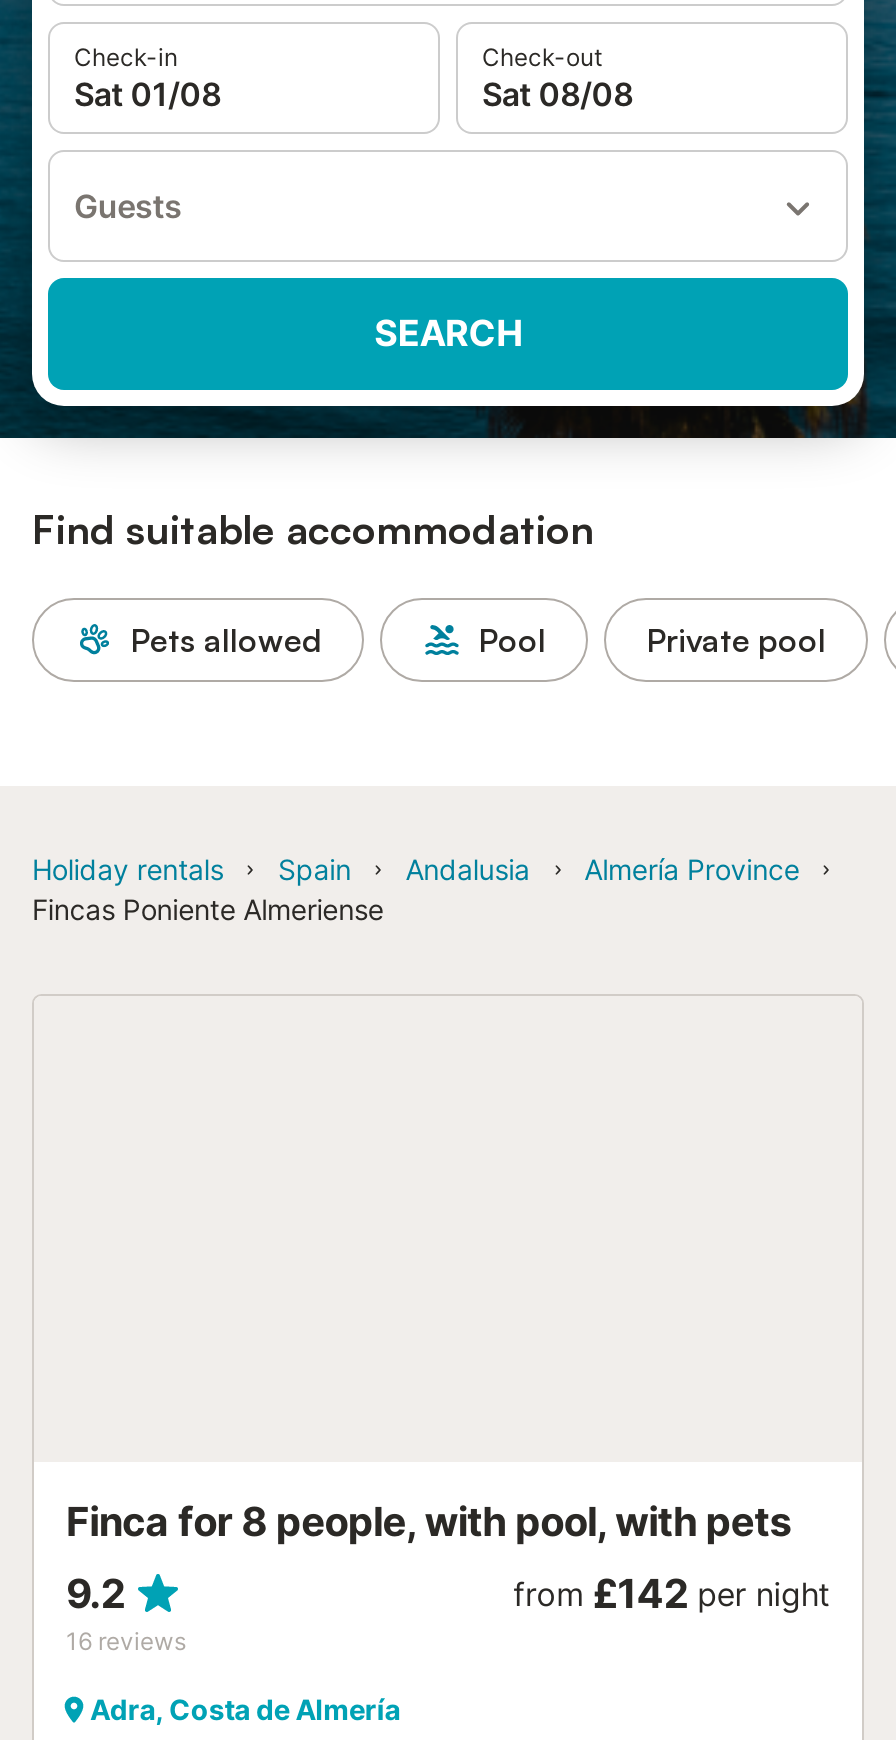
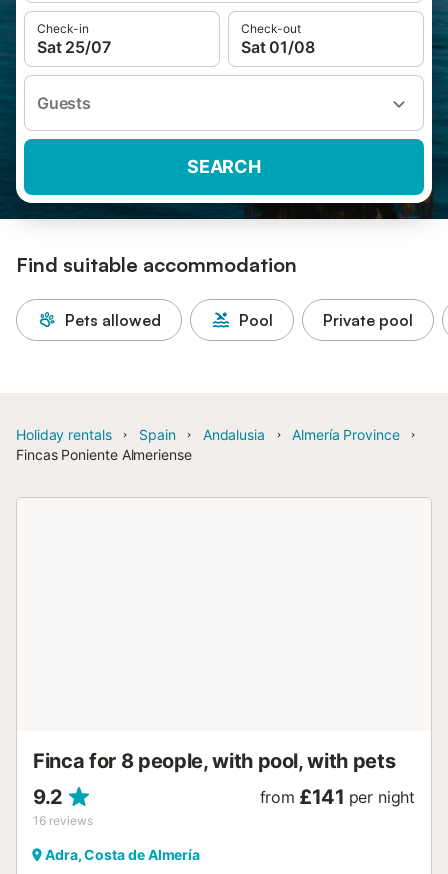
- Sat 01/08
+ Sat 25/07

- Sat 08/08
+ Sat 01/08

- from £142 per night
+ from £141 per night
